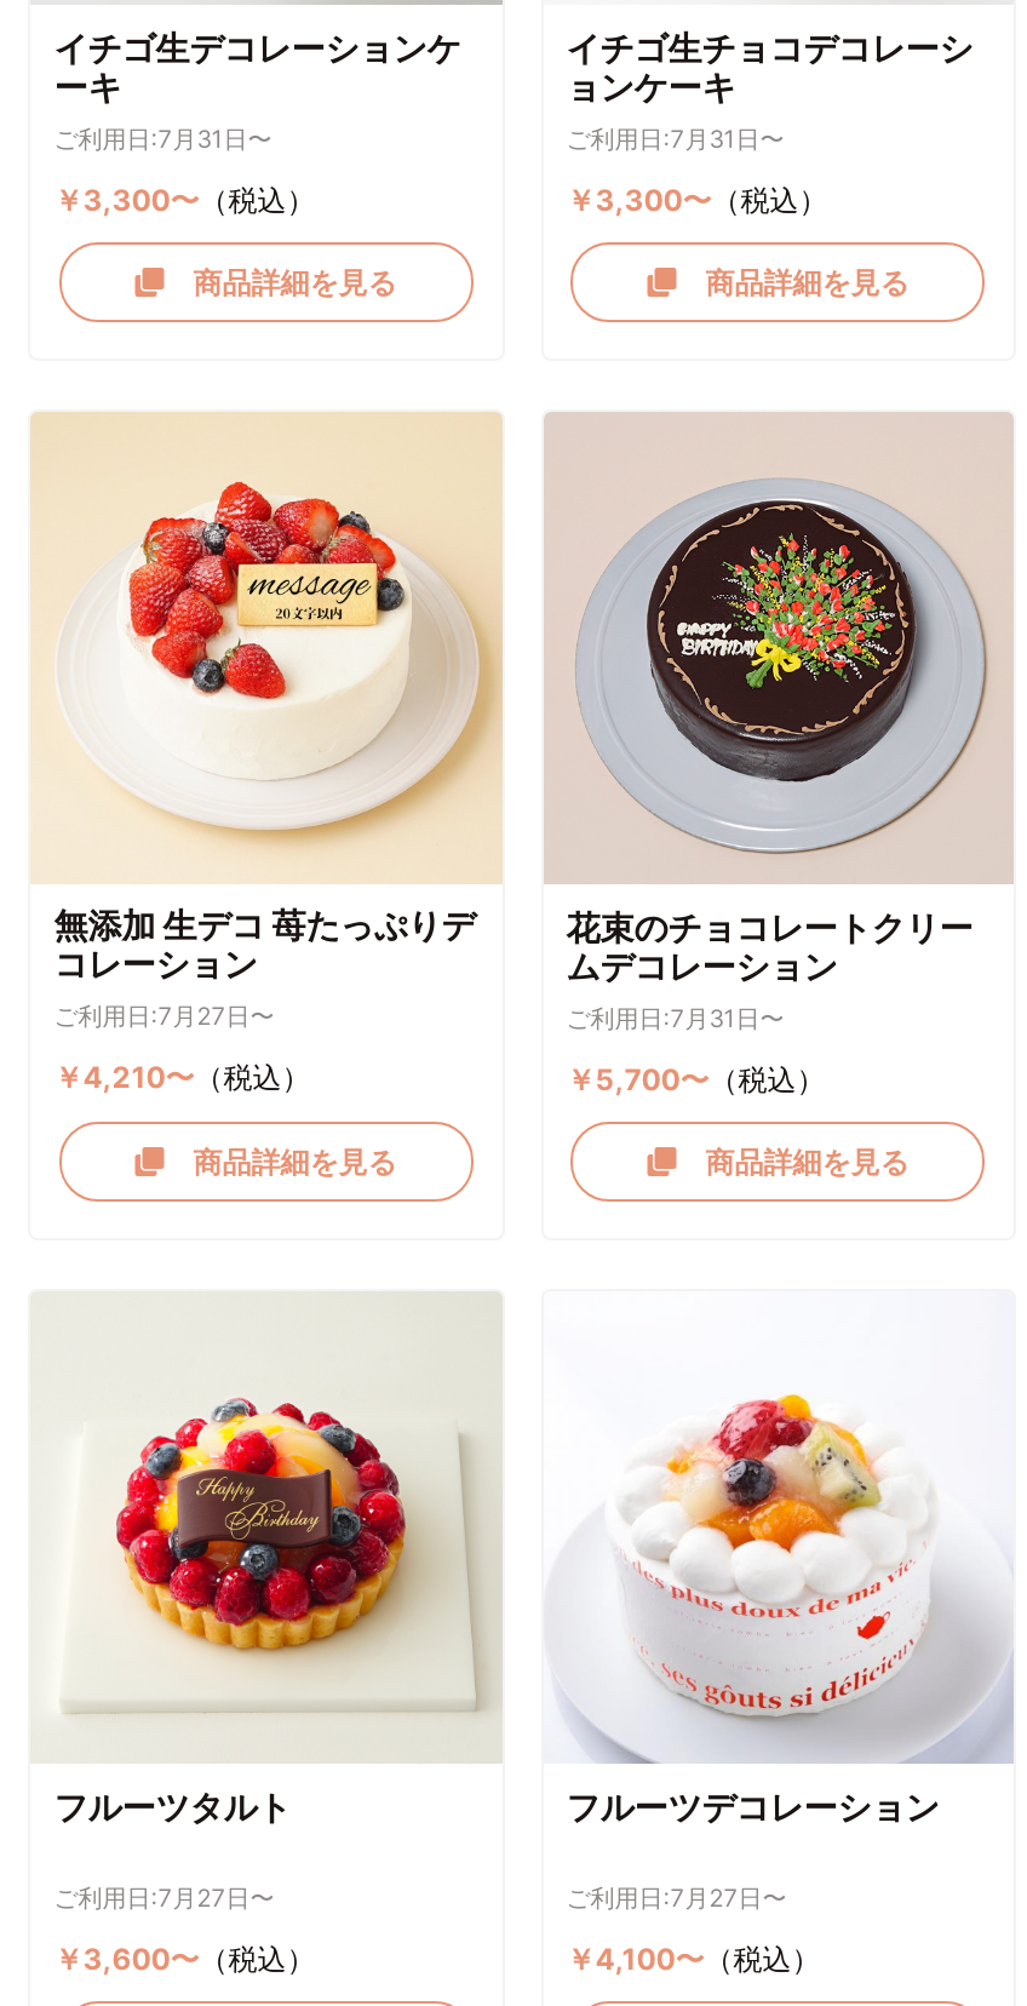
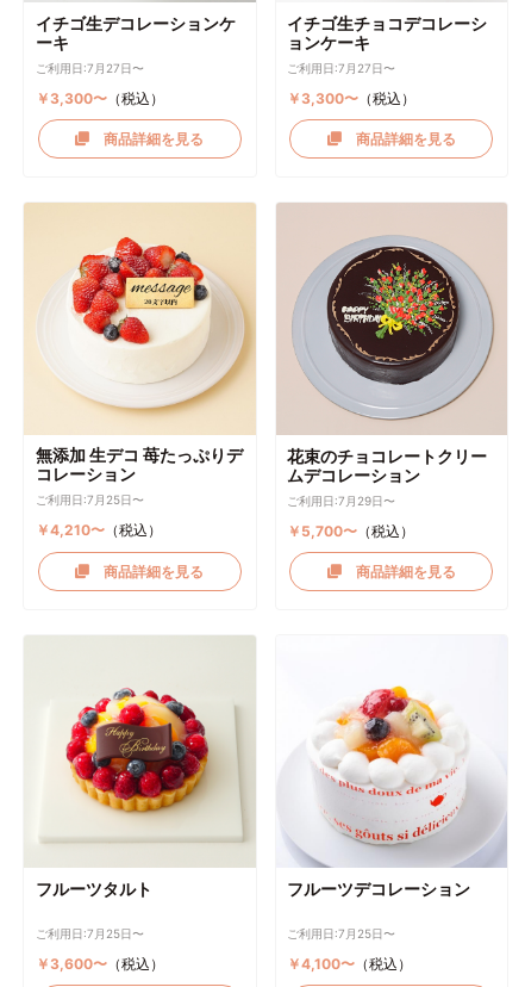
- ご利用日:7月31日〜
+ ご利用日:7月27日〜

- ご利用日:7月31日〜
+ ご利用日:7月27日〜

- ご利用日:7月27日〜
+ ご利用日:7月25日〜

- ご利用日:7月31日〜
+ ご利用日:7月29日〜

- ご利用日:7月27日〜
+ ご利用日:7月25日〜

- ご利用日:7月27日〜
+ ご利用日:7月25日〜
